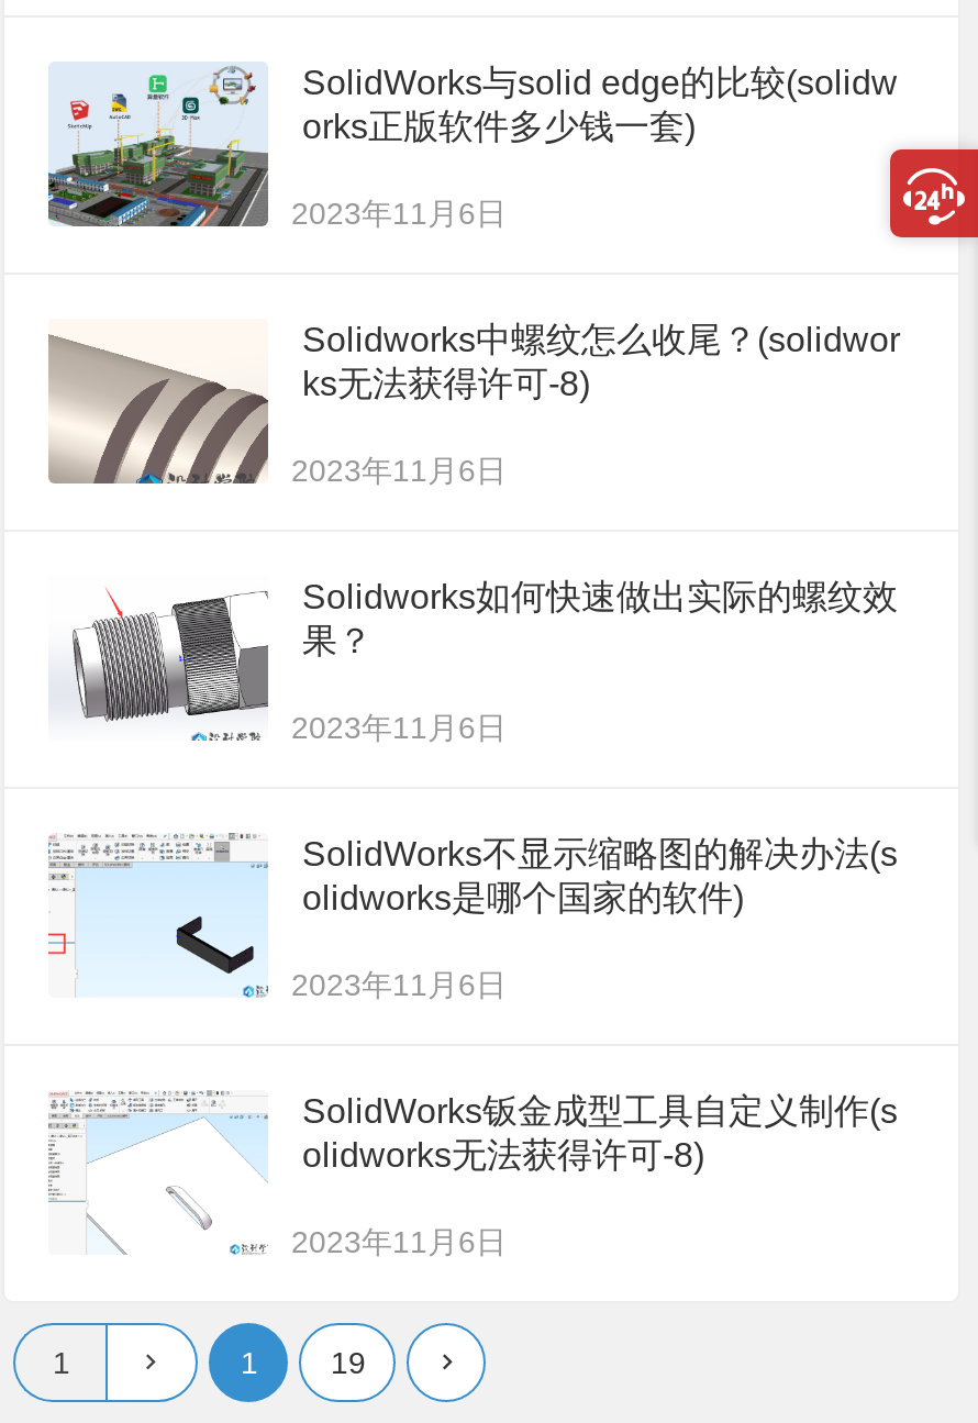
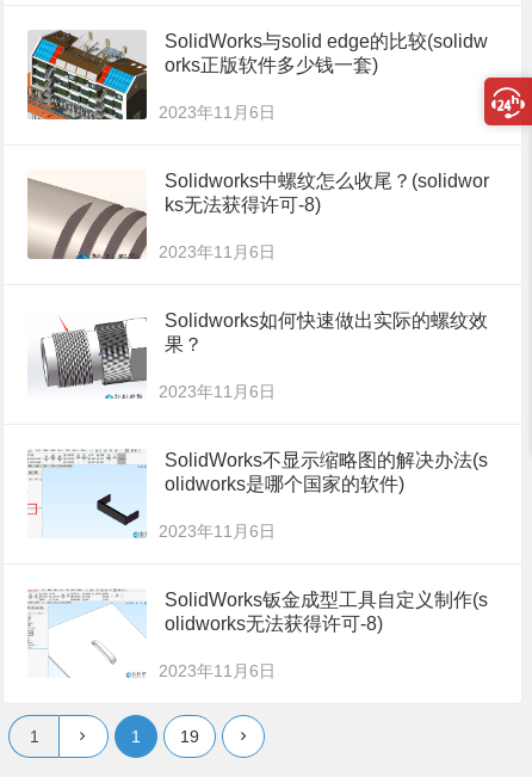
- [image]
+ [image]
